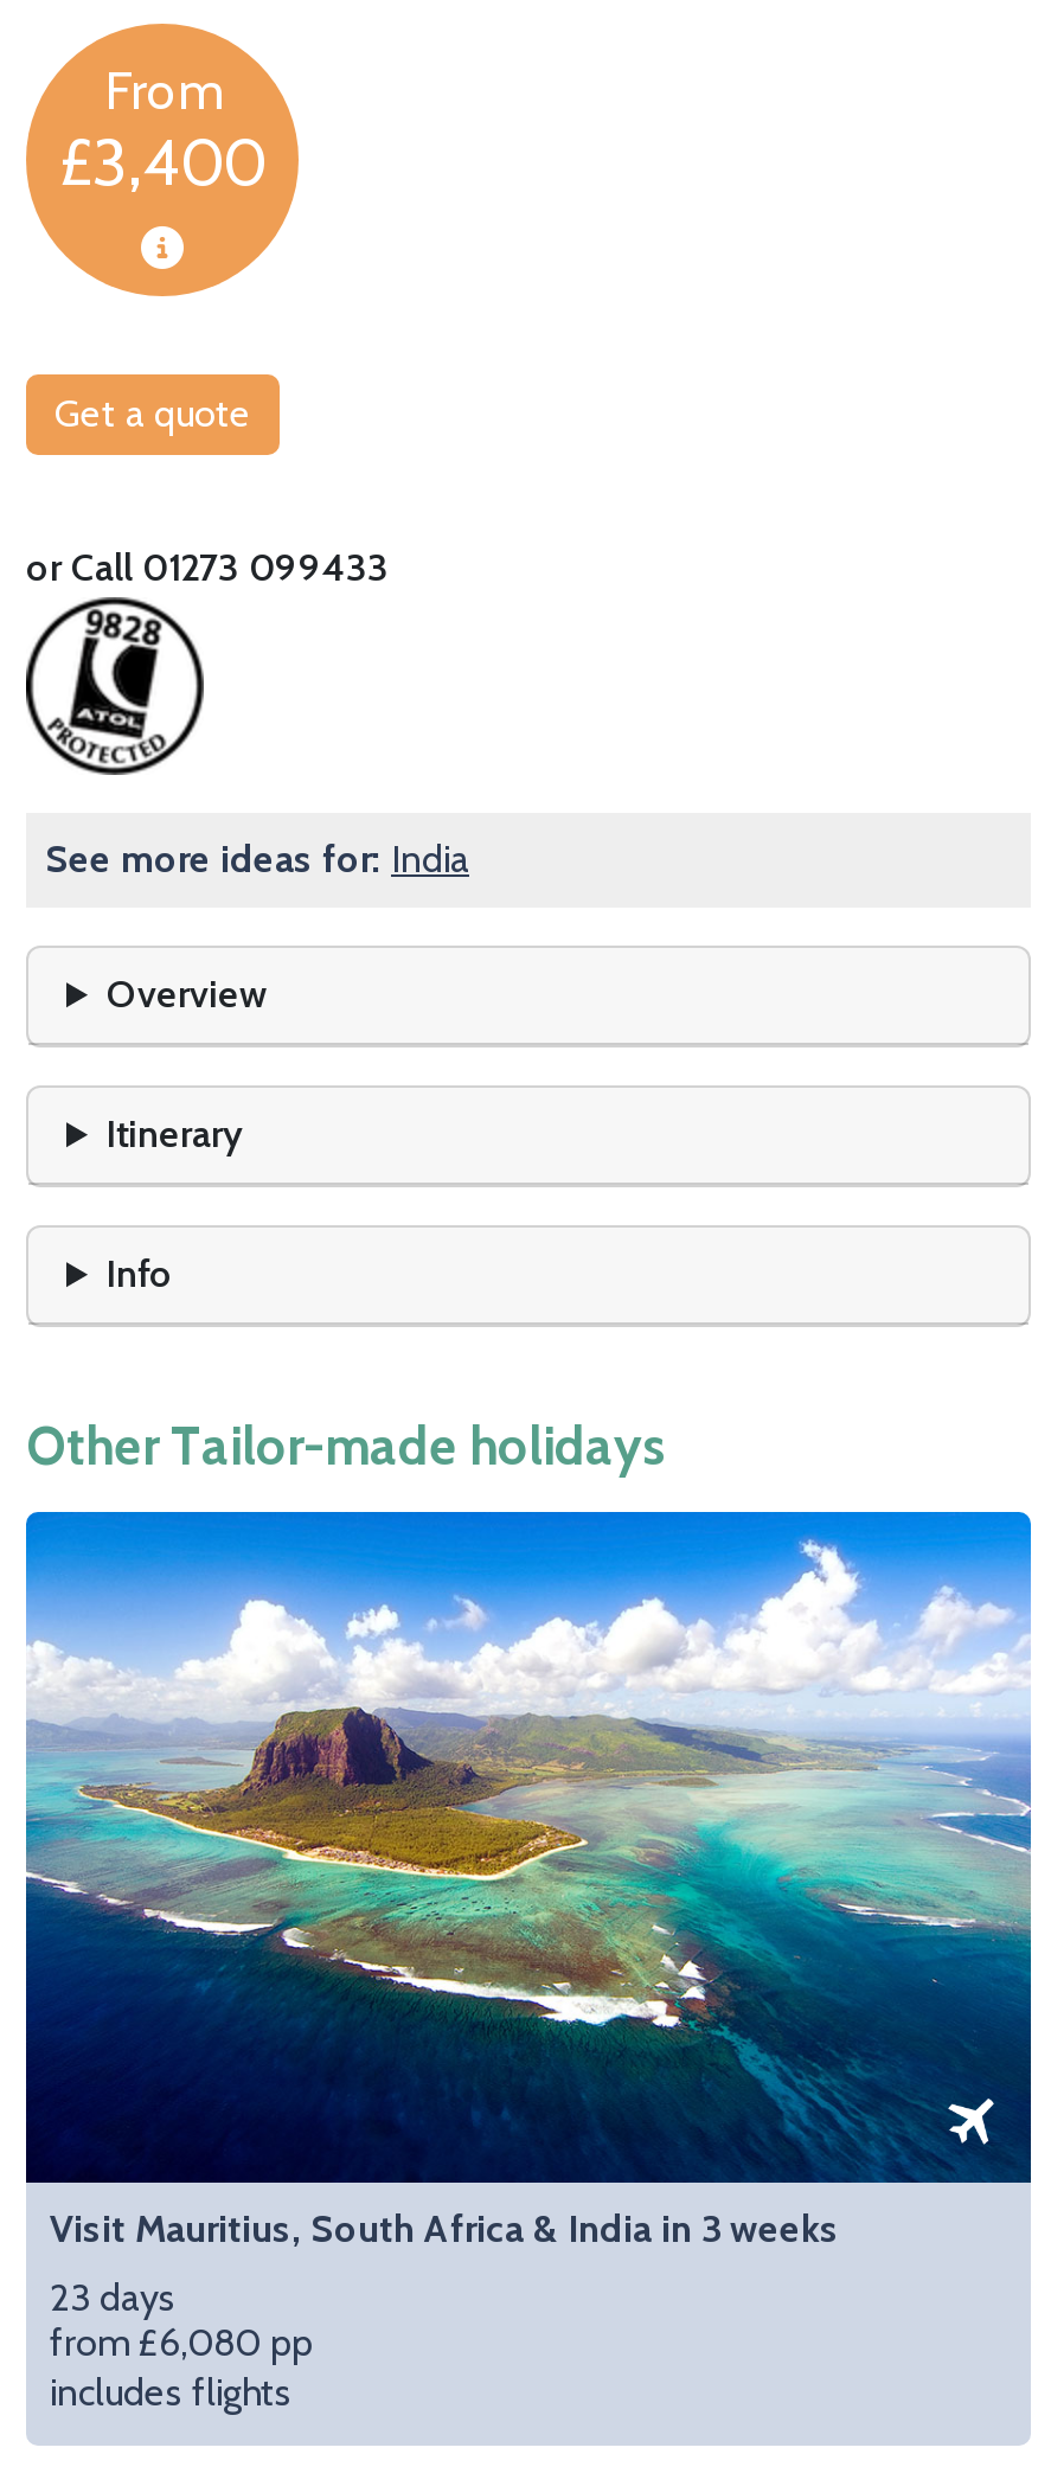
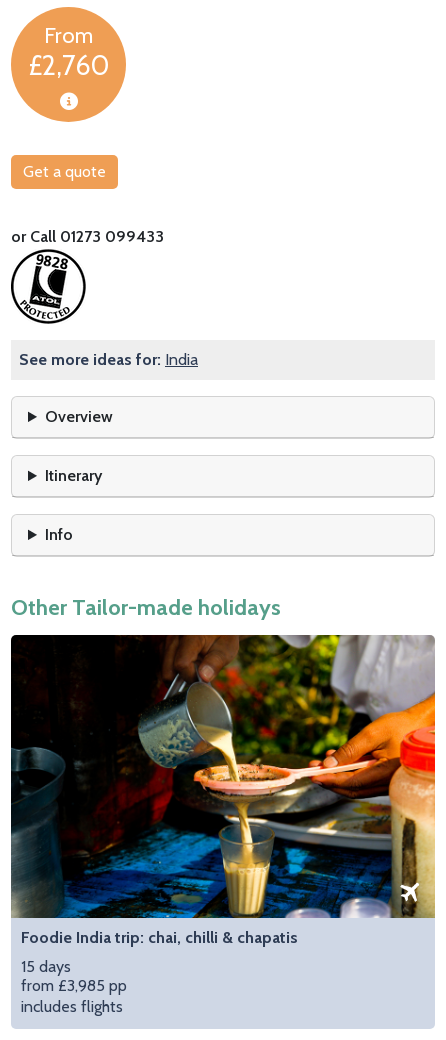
- £3,400
+ £2,760

- [image]
- Visit Mauritius, South Africa & India in 3 weeks
+ [image]
+ Foodie India trip: chai, chilli & chapatis

- 23 days
- from £6,080 pp
+ 15 days
+ from £3,985 pp
